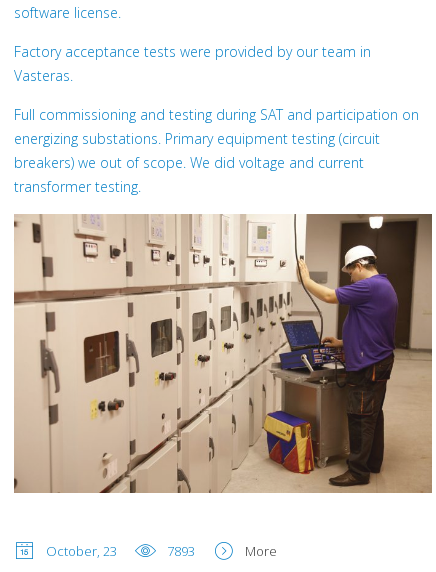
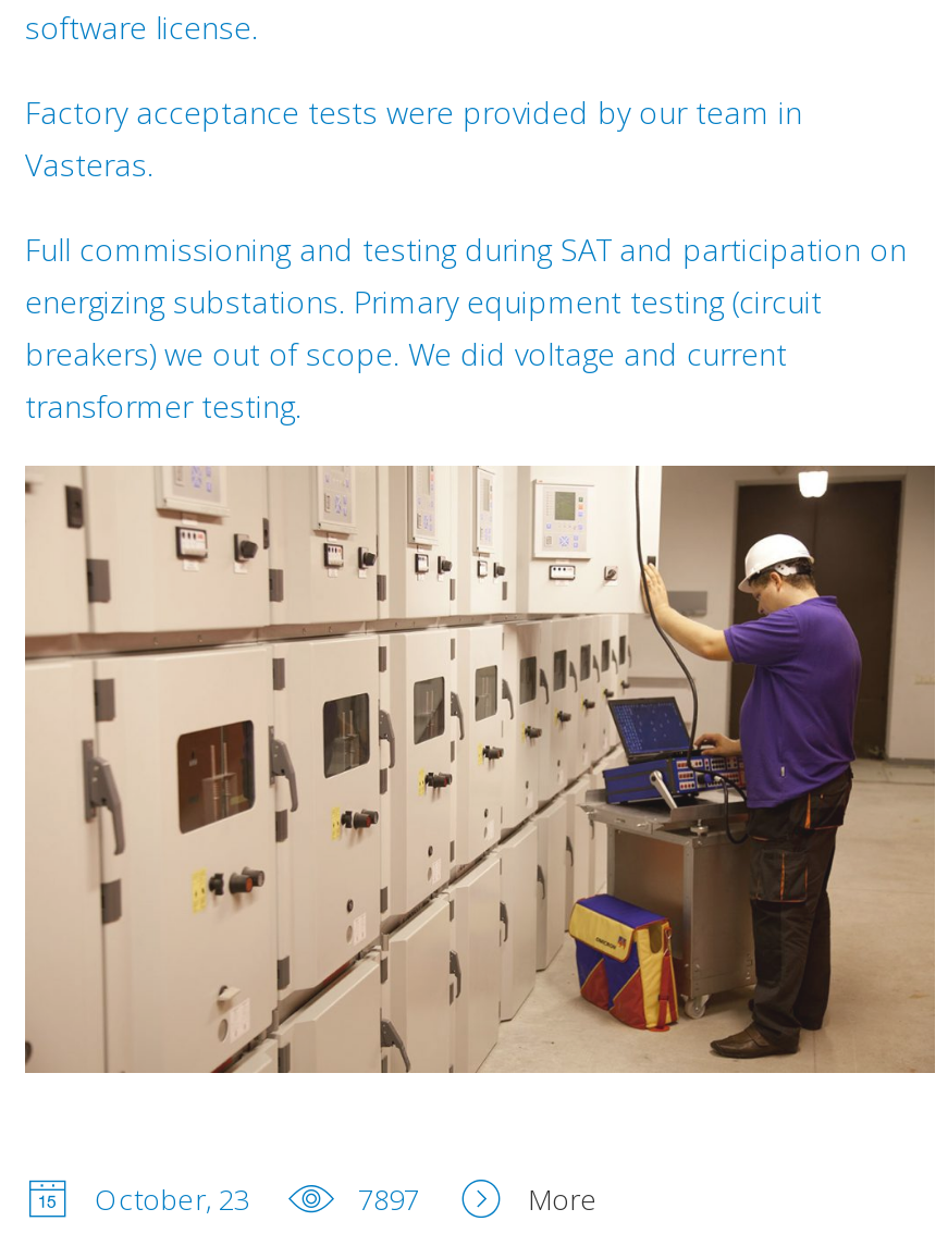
- 7893
+ 7897
